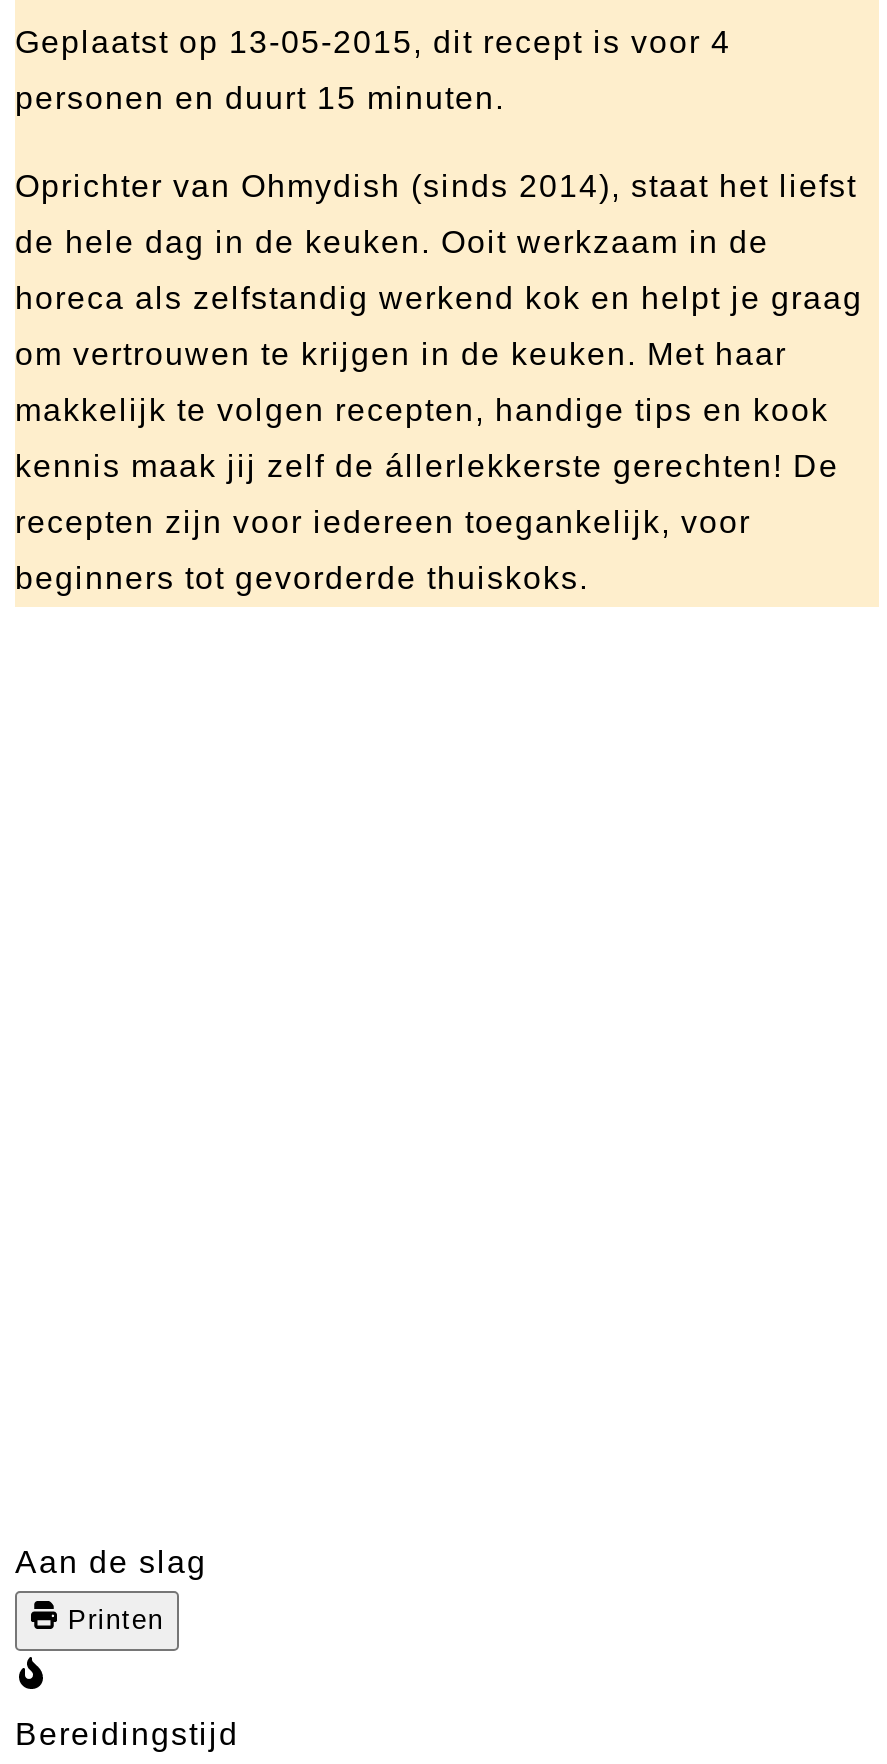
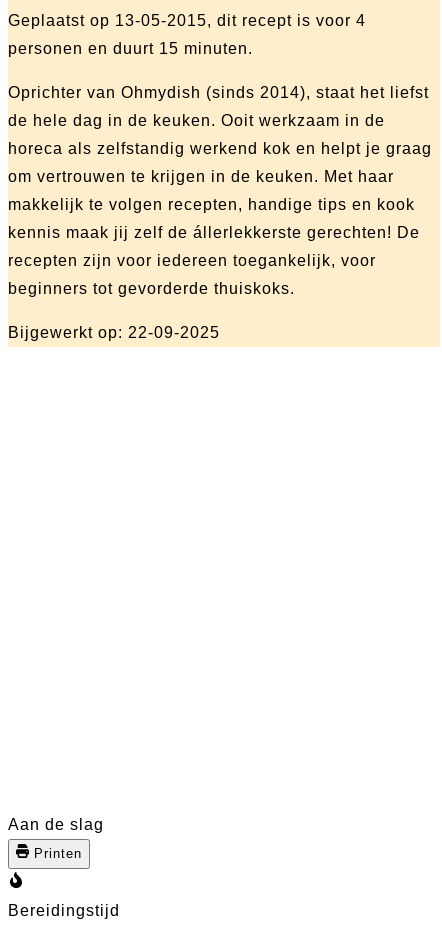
+ Bijgewerkt op: 22-09-2025
